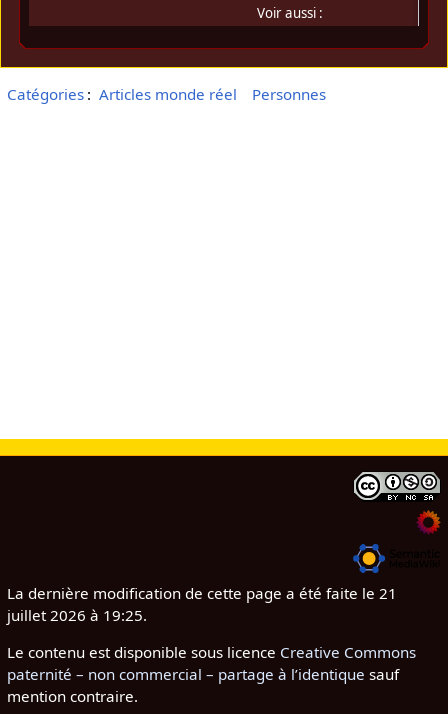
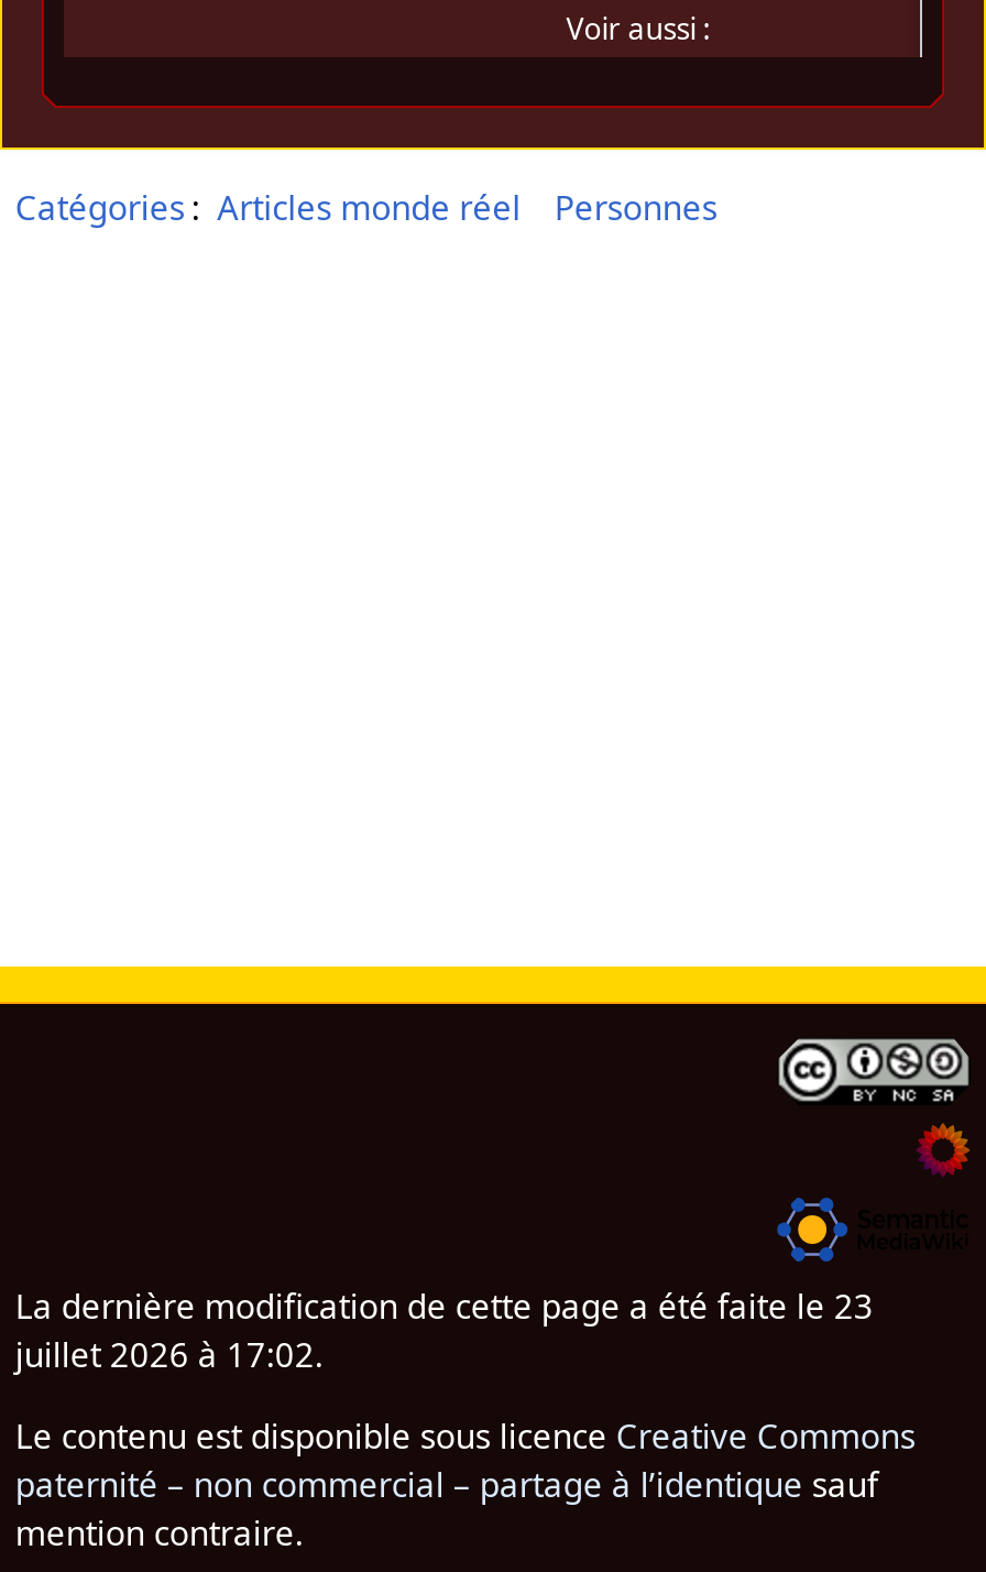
- La dernière modification de cette page a été faite le 21
+ La dernière modification de cette page a été faite le 23

- juillet 2026 à 19:25.
+ juillet 2026 à 17:02.
